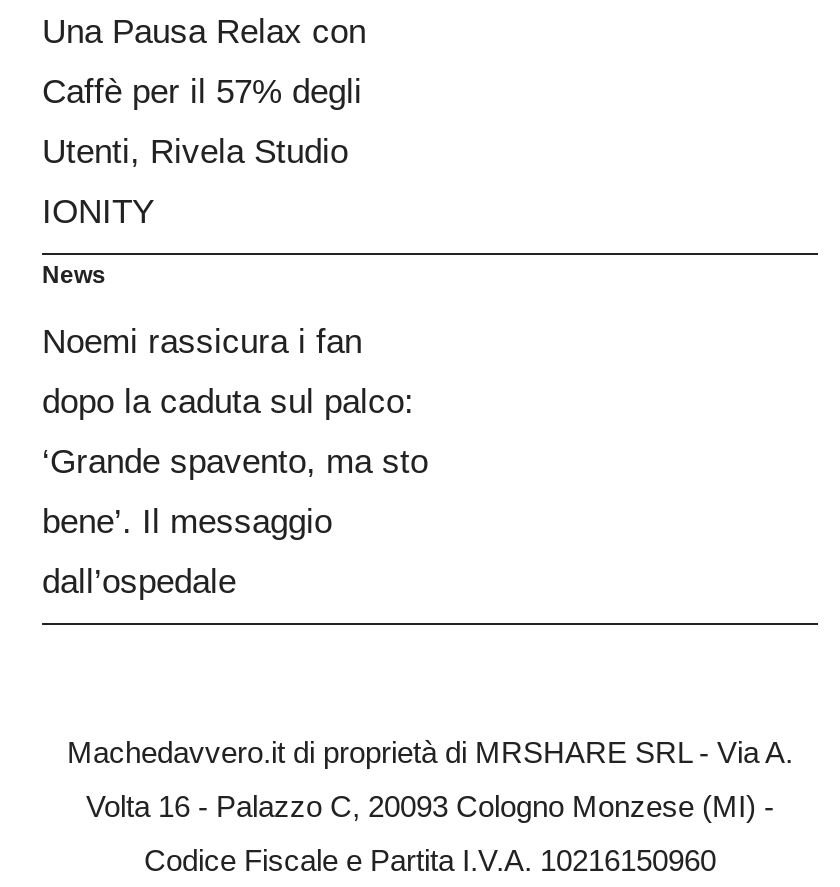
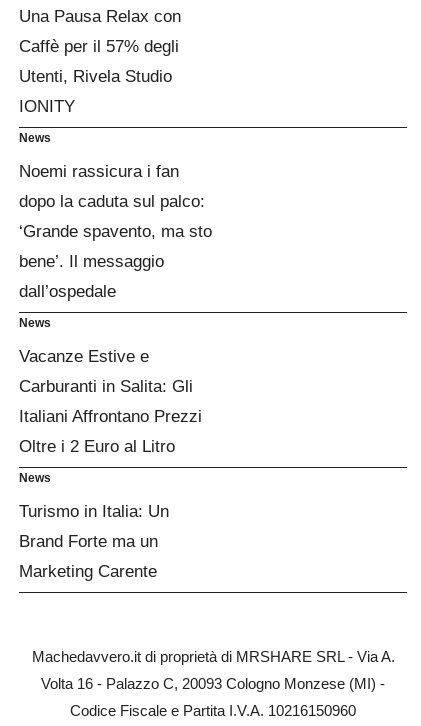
+ News
+ Vacanze Estive e
+ Carburanti in Salita: Gli
+ Italiani Affrontano Prezzi
+ Oltre i 2 Euro al Litro
+ News
+ Turismo in Italia: Un
+ Brand Forte ma un
+ Marketing Carente
